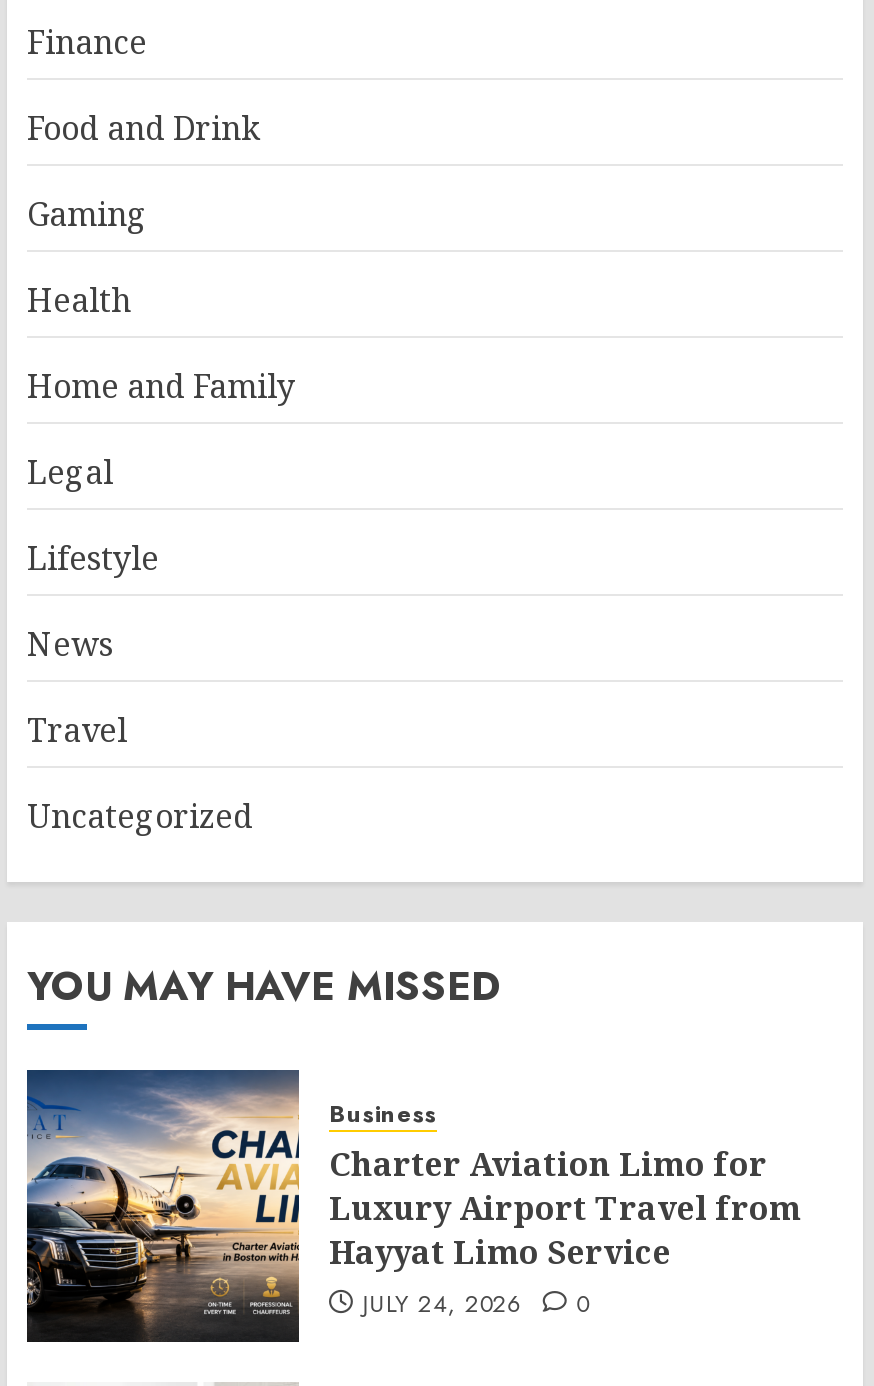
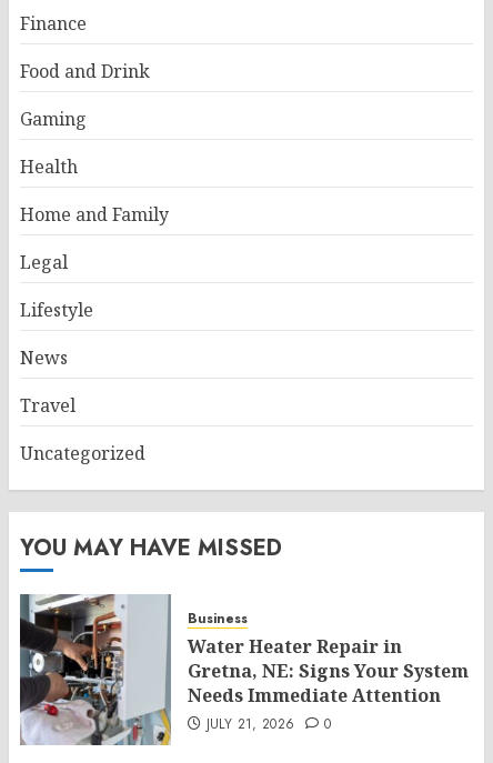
- [image]
- Charter Aviation Limo for
- Luxury Airport Travel from
- Hayyat Limo Service
- JULY 24, 2026
+ [image]
+ Water Heater Repair in
+ Gretna, NE: Signs Your System
+ Needs Immediate Attention
+ JULY 21, 2026
